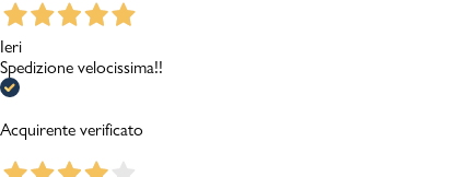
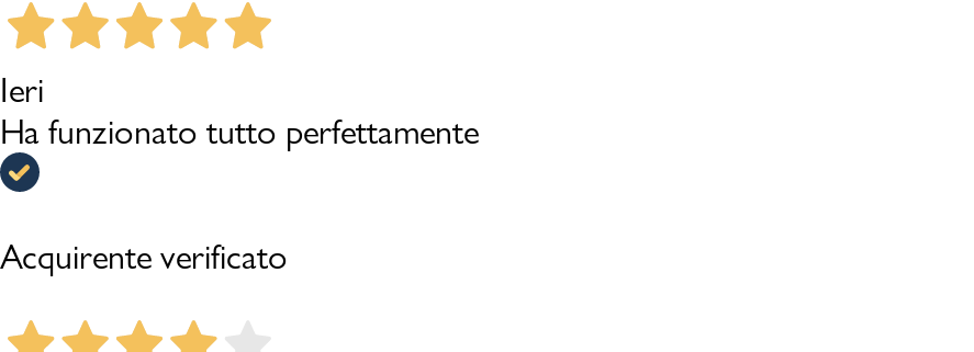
- Spedizione velocissima!!
+ Ha funzionato tutto perfettamente
